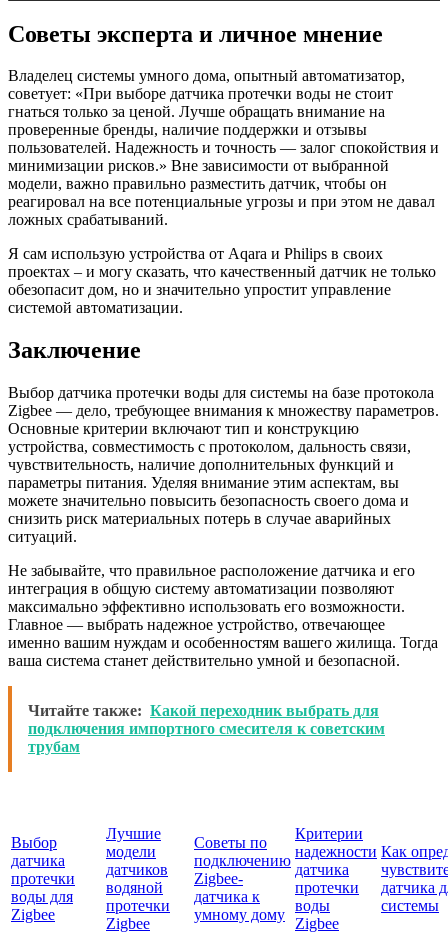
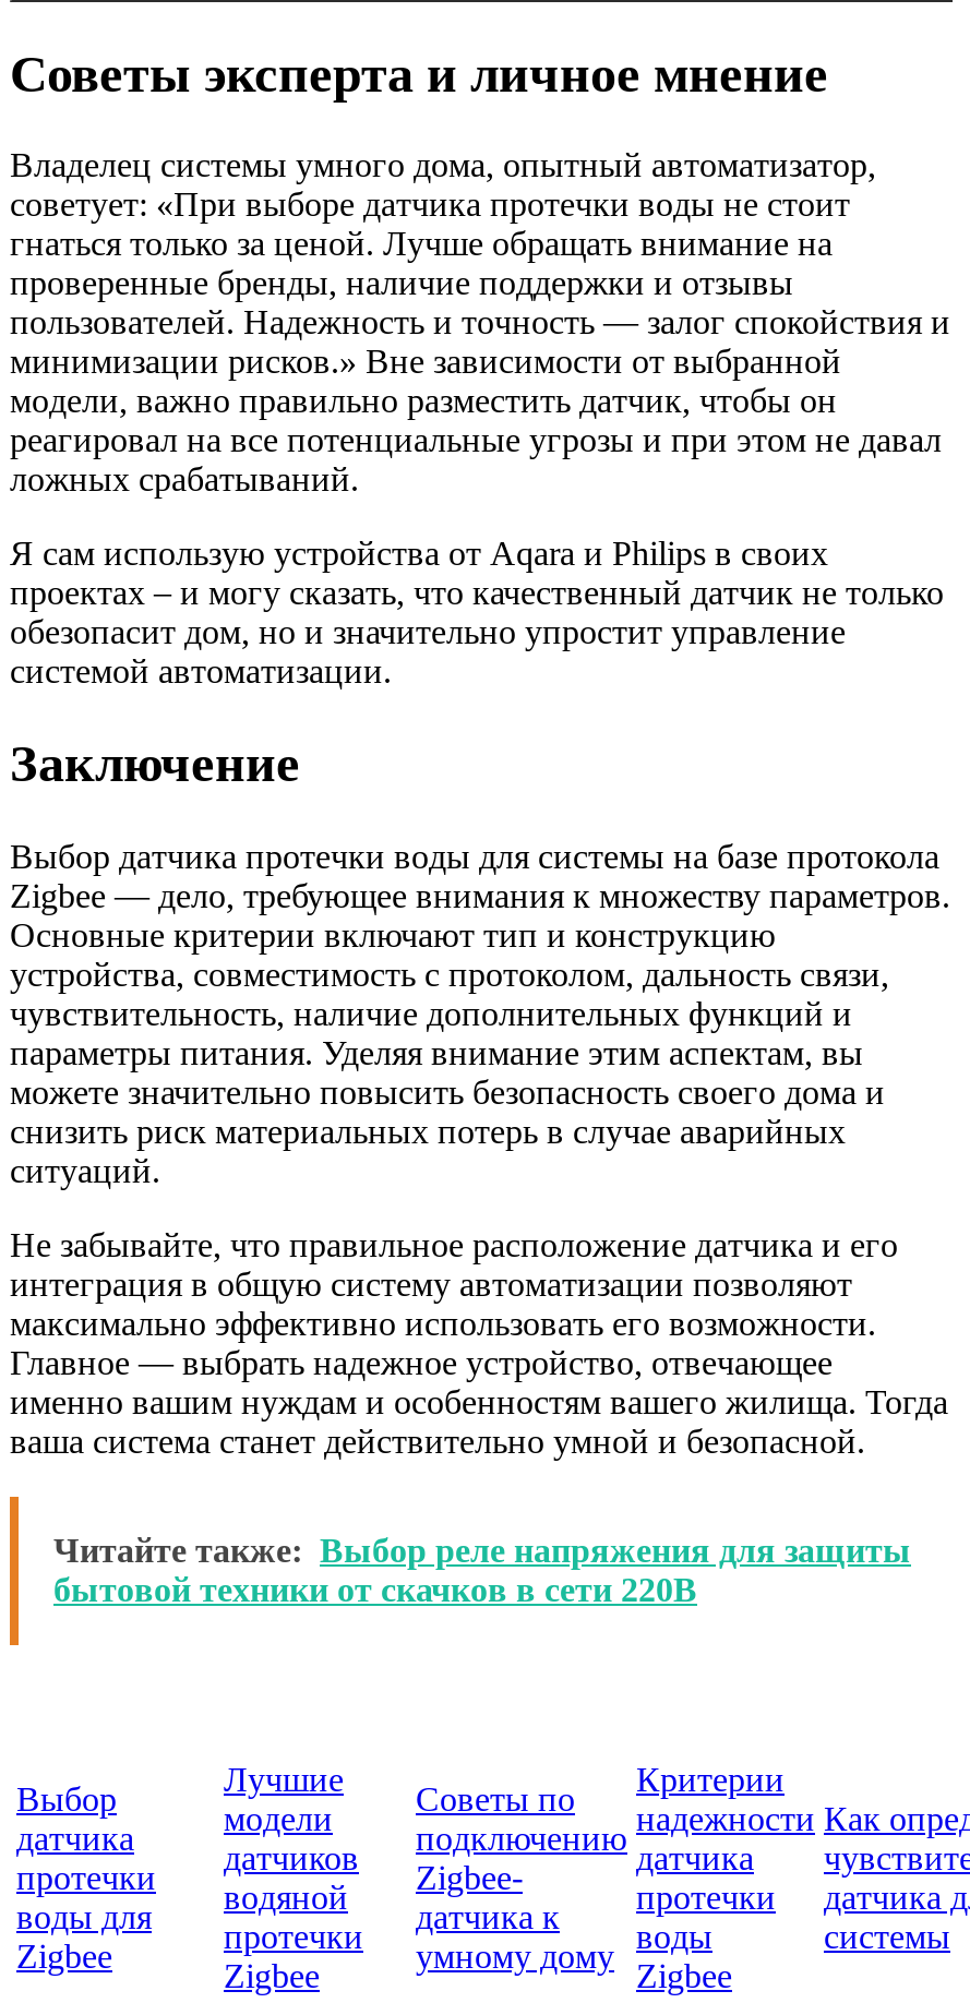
- Читайте также: Какой переходник выбрать для
- подключения импортного смесителя к советским
- трубам
+ Читайте также: Выбор реле напряжения для защиты
+ бытовой техники от скачков в сети 220В
